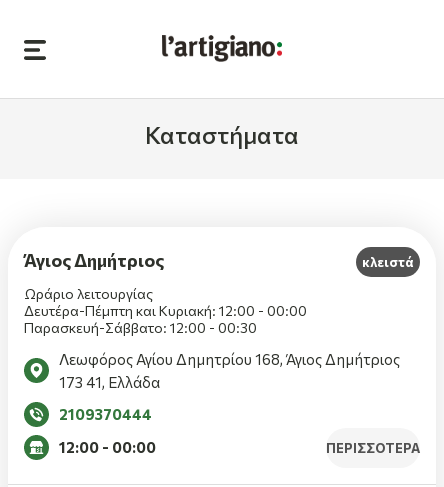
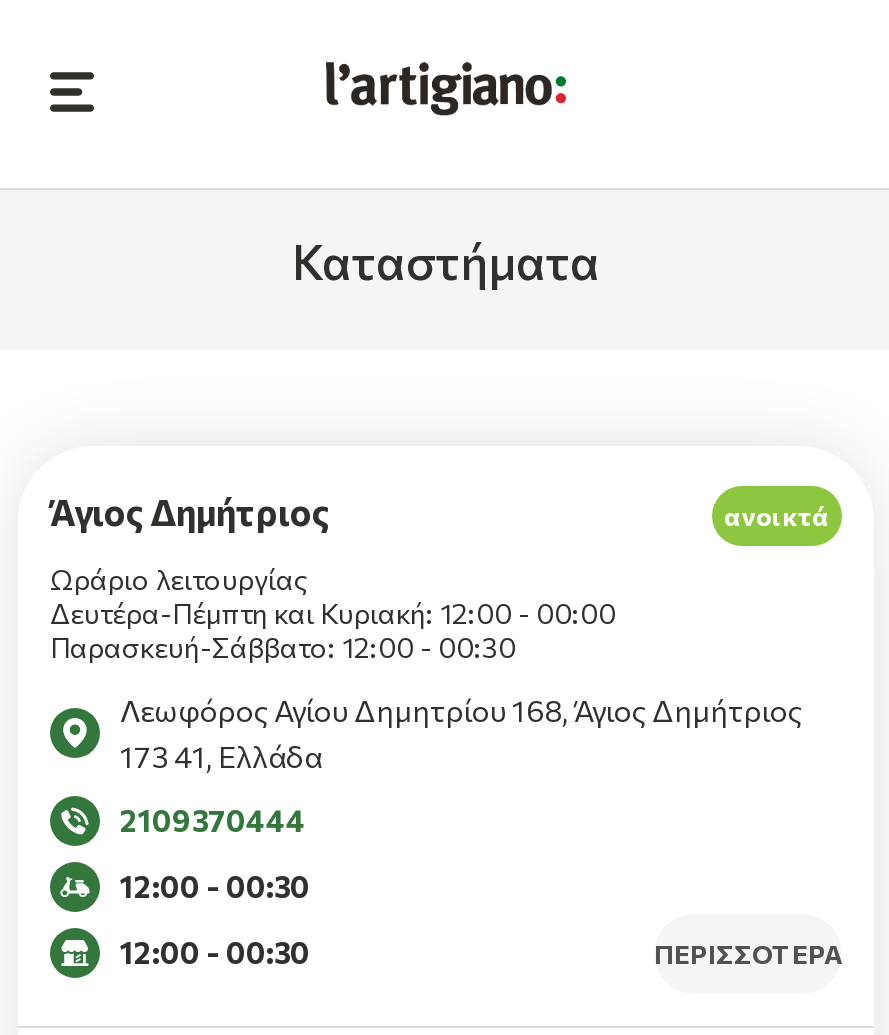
- κλειστά
+ ανοικτά

- 12:00 - 00:00
+ 12:00 - 00:30
+ 12:00 - 00:30
